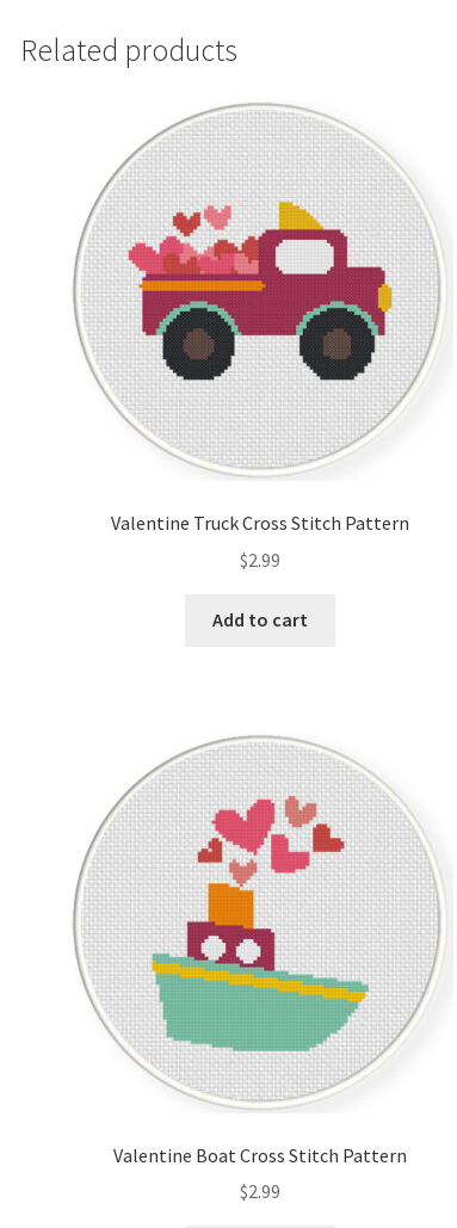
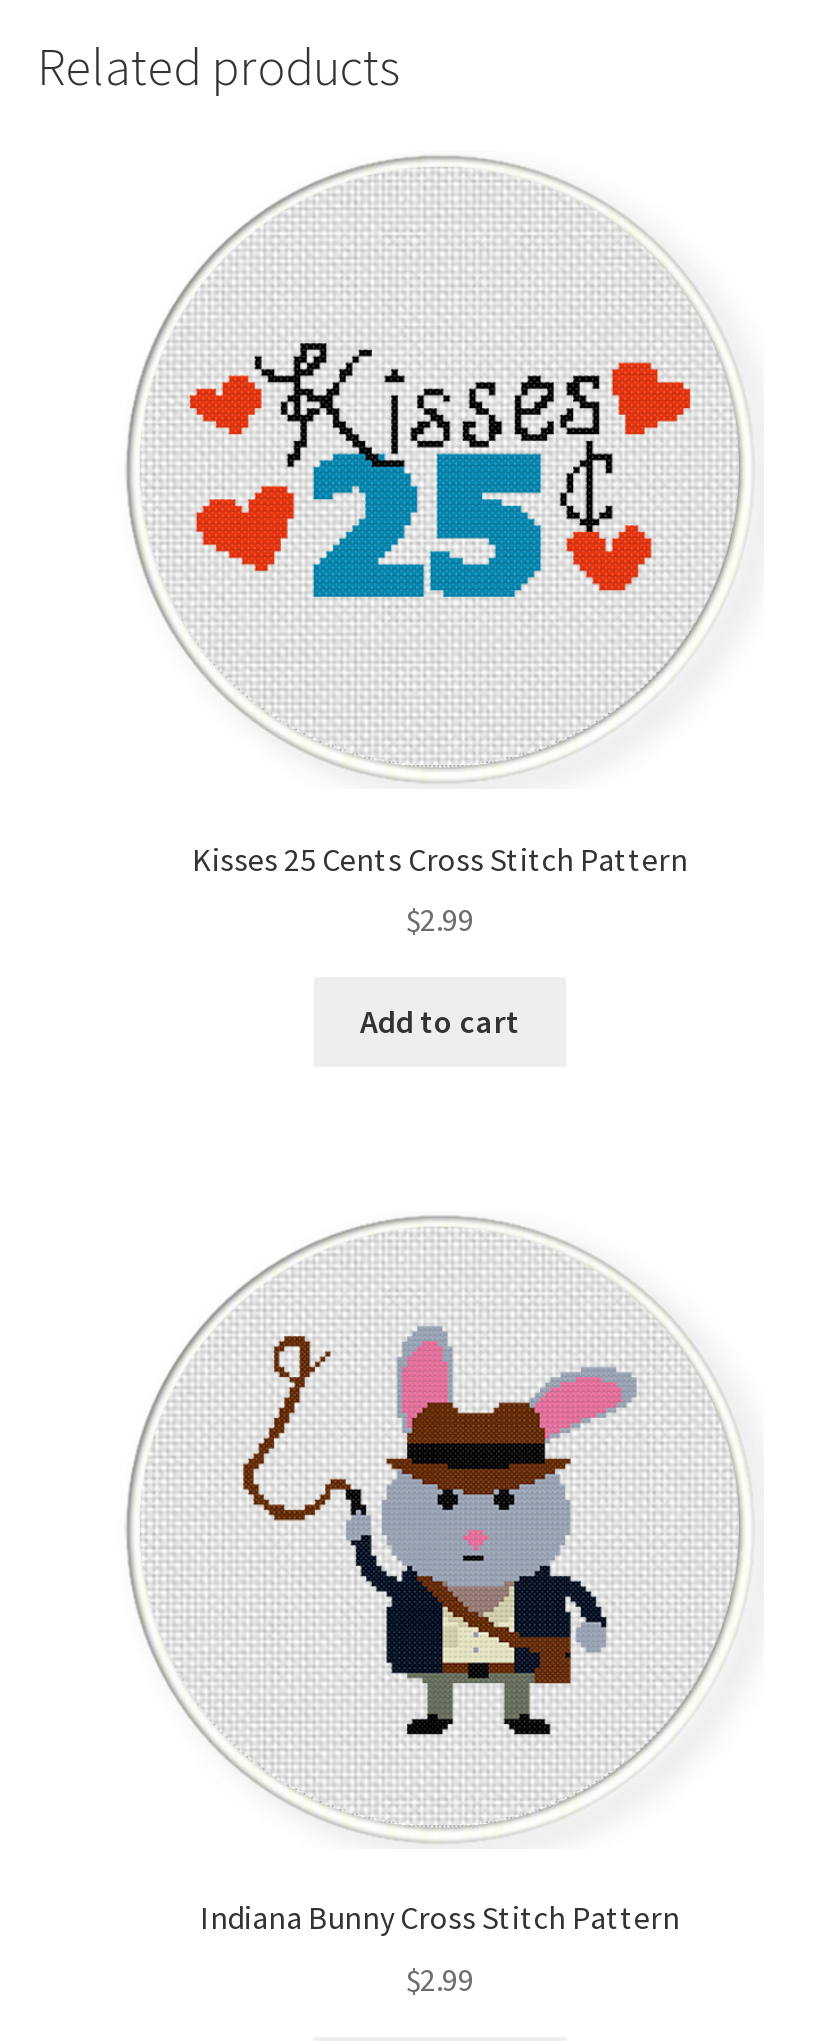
- [image]
+ [image]

- Valentine Truck Cross Stitch Pattern
+ Kisses 25 Cents Cross Stitch Pattern

- [image]
+ [image]

- Valentine Boat Cross Stitch Pattern
+ Indiana Bunny Cross Stitch Pattern
